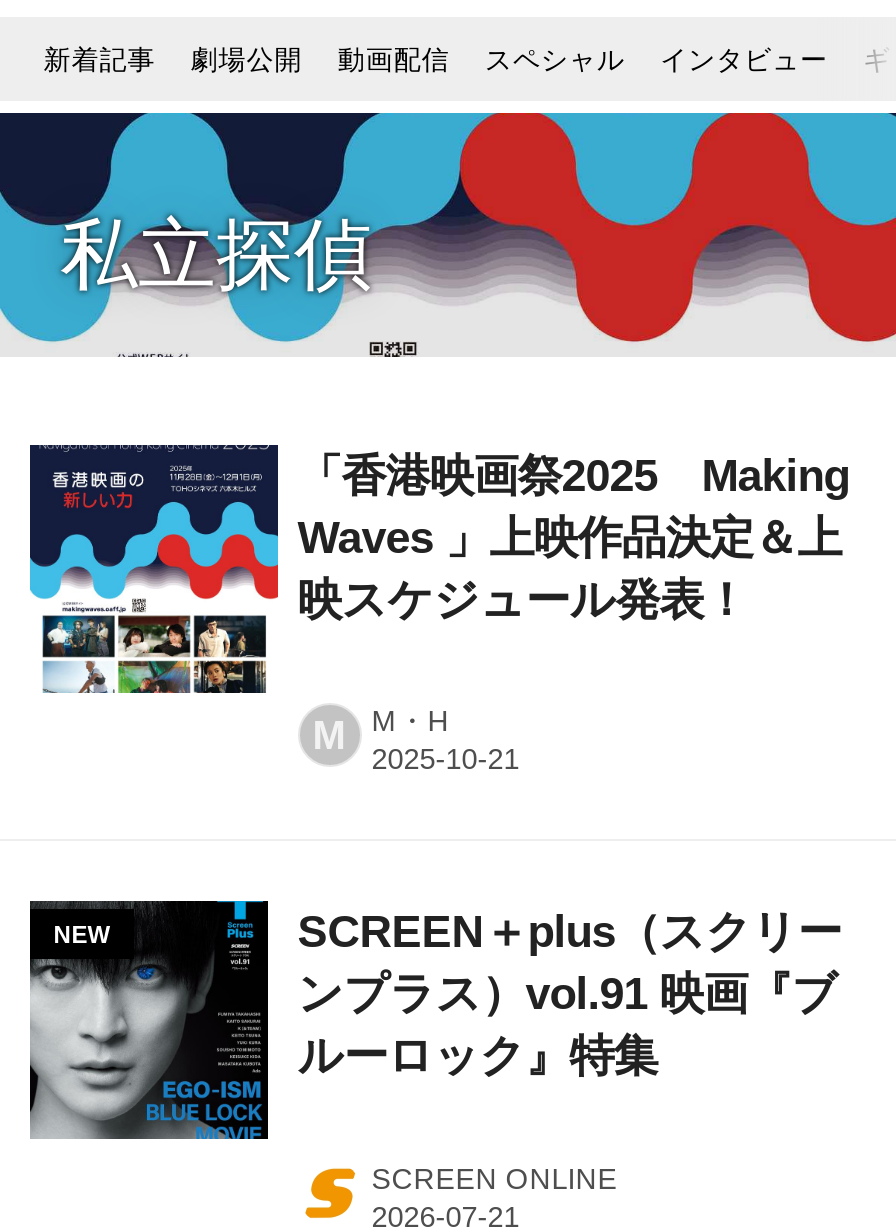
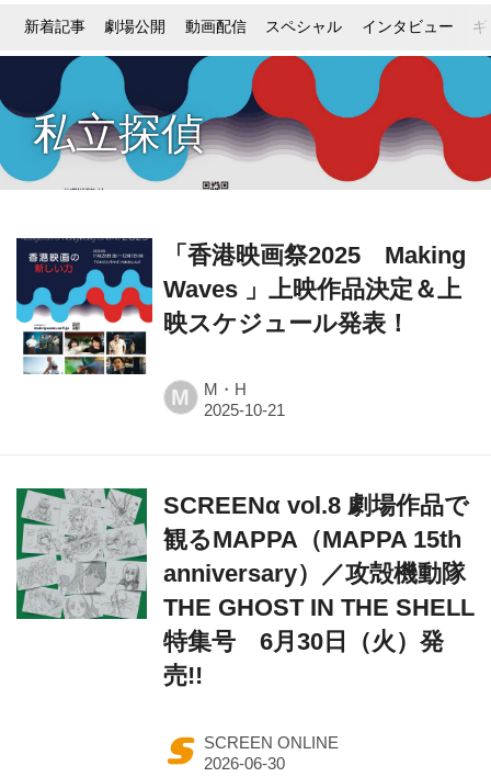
- [image]
- SCREEN＋plus（スクリー
- ンプラス）vol.91 映画『ブ
- ルーロック』特集
+ [image]
+ SCREENα vol.8 劇場作品で
+ 観るMAPPA（MAPPA 15th
+ anniversary）／攻殻機動隊
+ THE GHOST IN THE SHELL
+ 特集号 6月30日（火）発
+ 売!!
